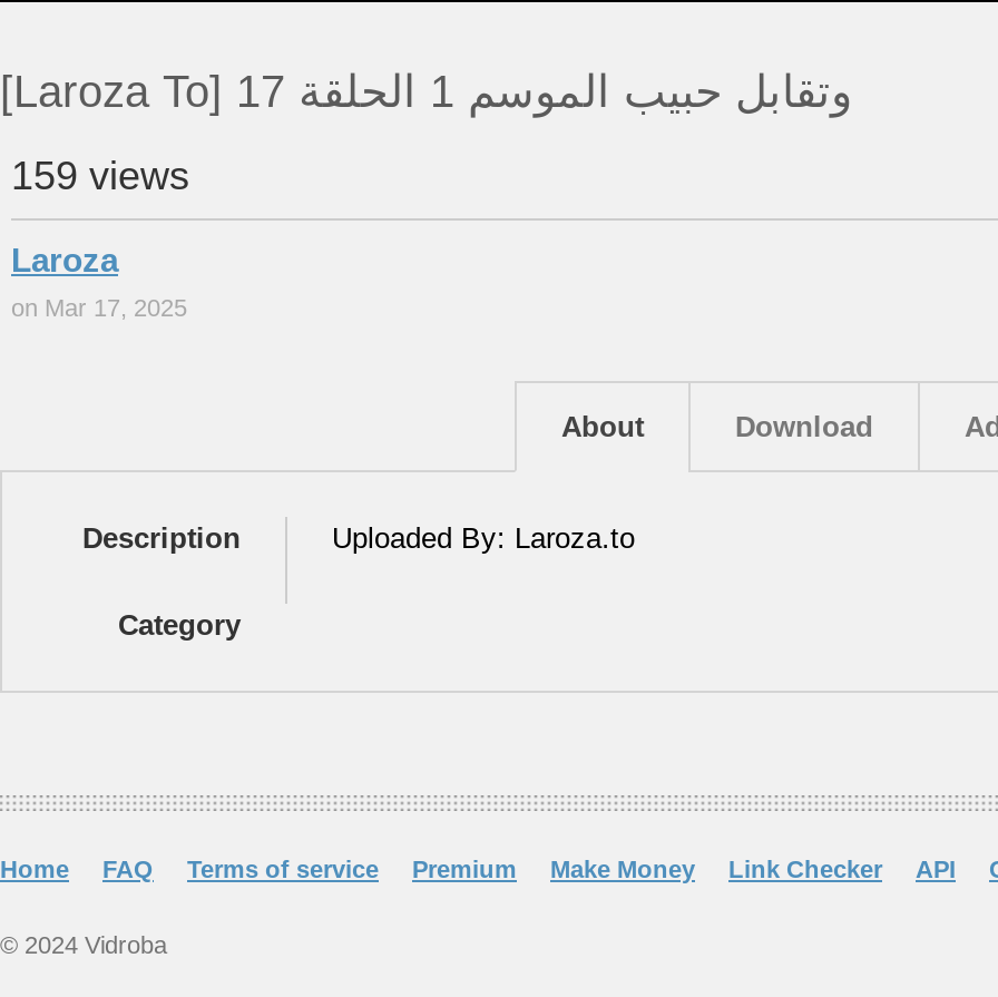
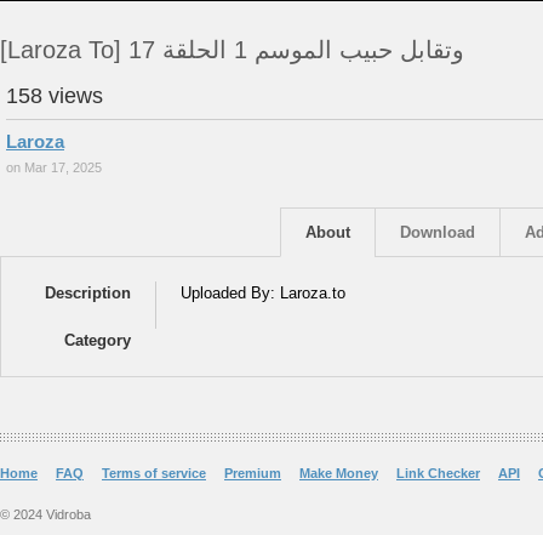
- 159 views
+ 158 views
